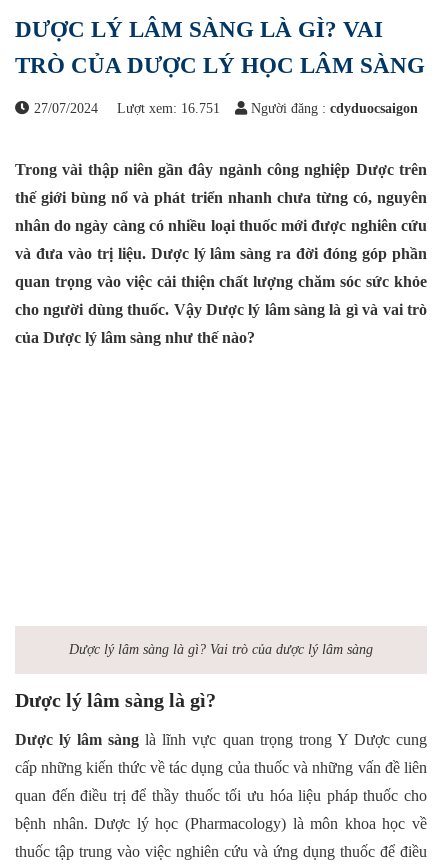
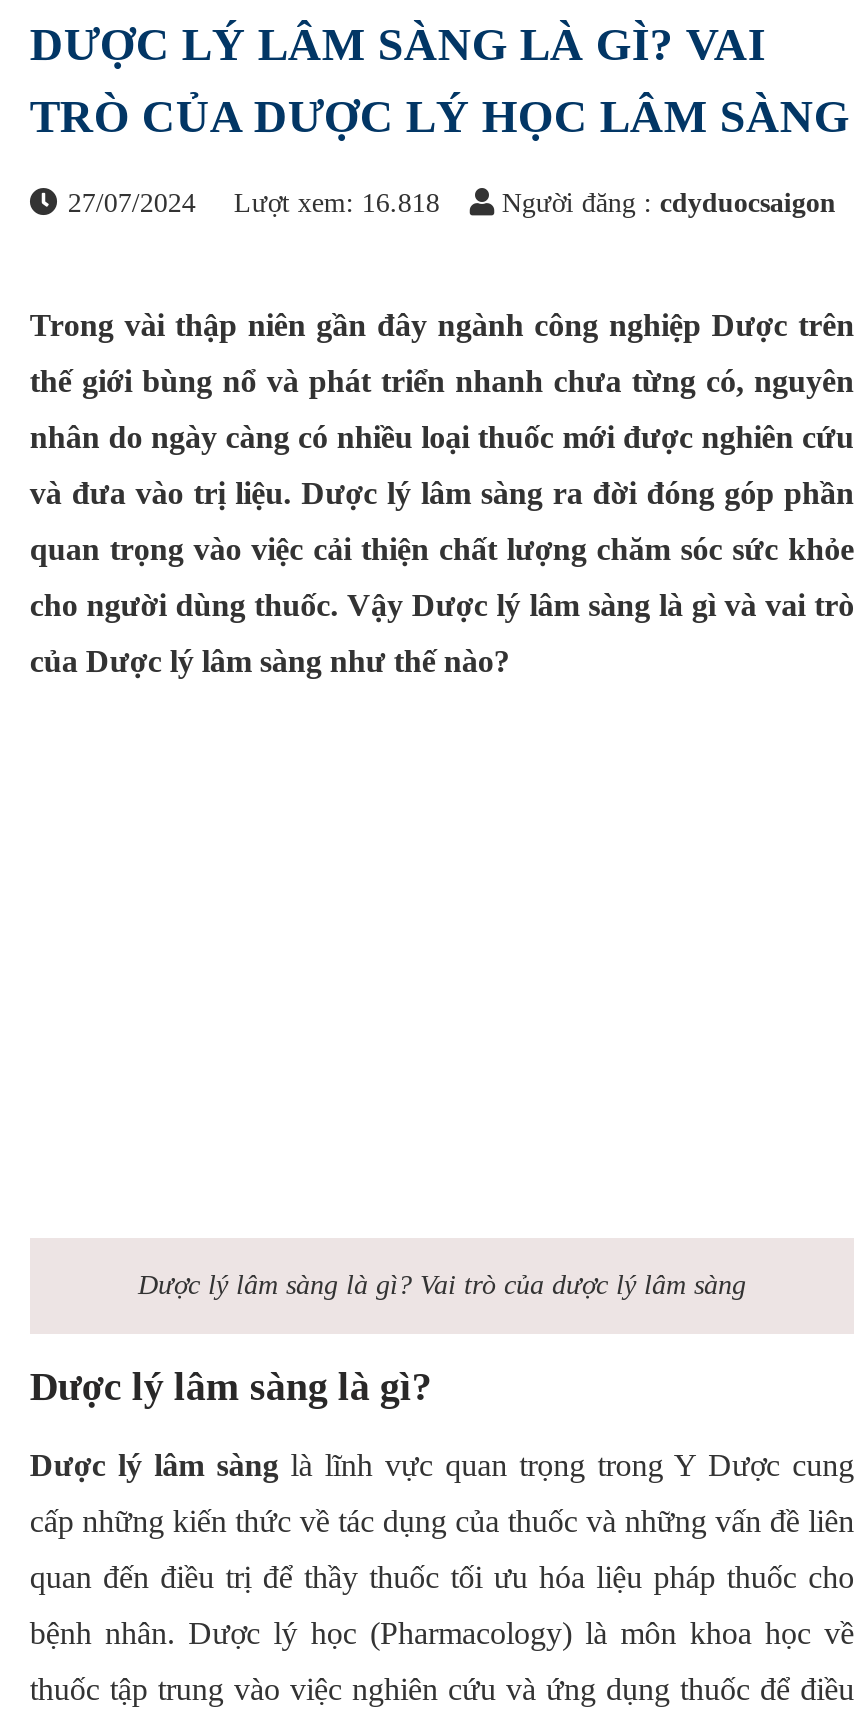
- 27/07/2024 Lượt xem: 16.751 Người đăng : cdyduocsaigon
+ 27/07/2024 Lượt xem: 16.818 Người đăng : cdyduocsaigon
